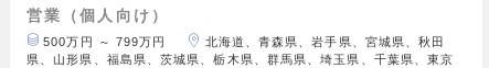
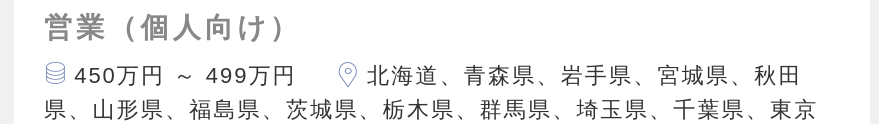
- 500万円 ～ 799万円
+ 450万円 ～ 499万円
